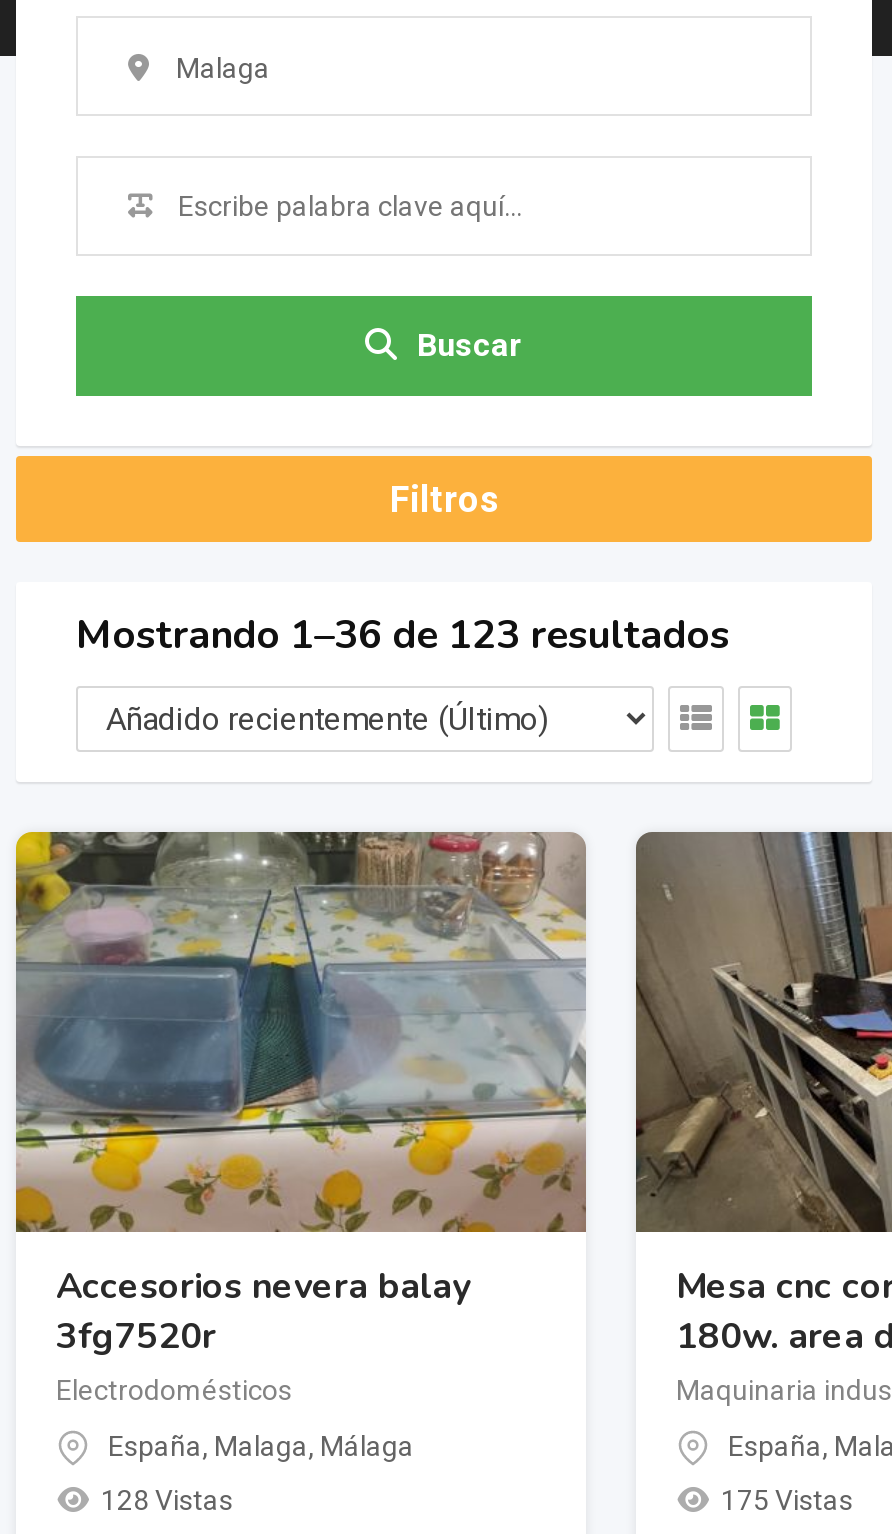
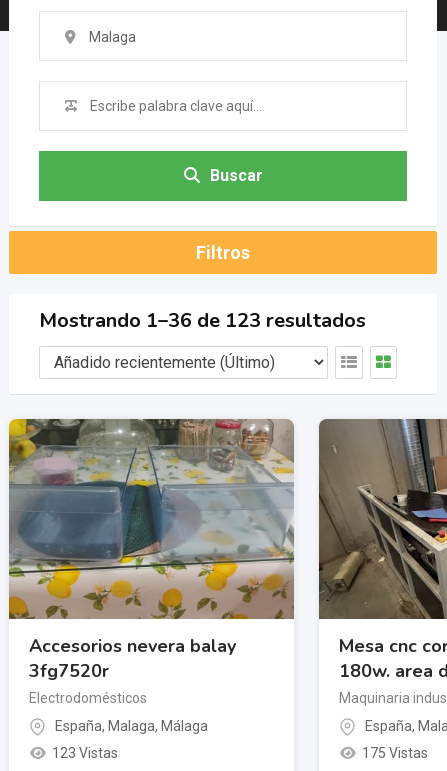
- 128 Vistas
+ 123 Vistas
